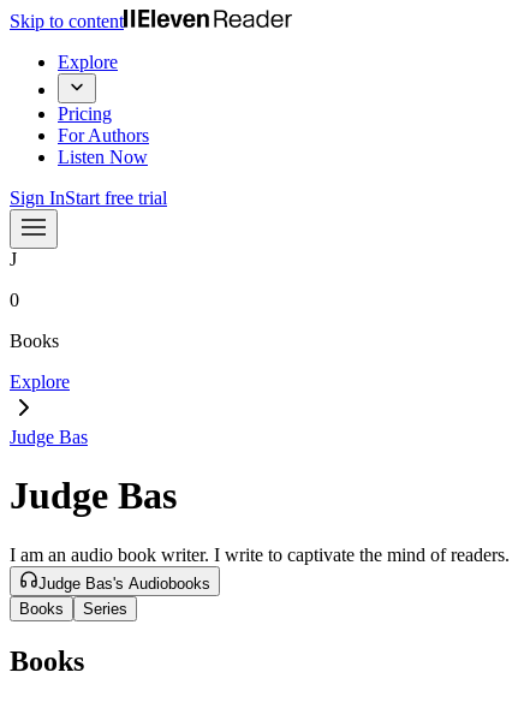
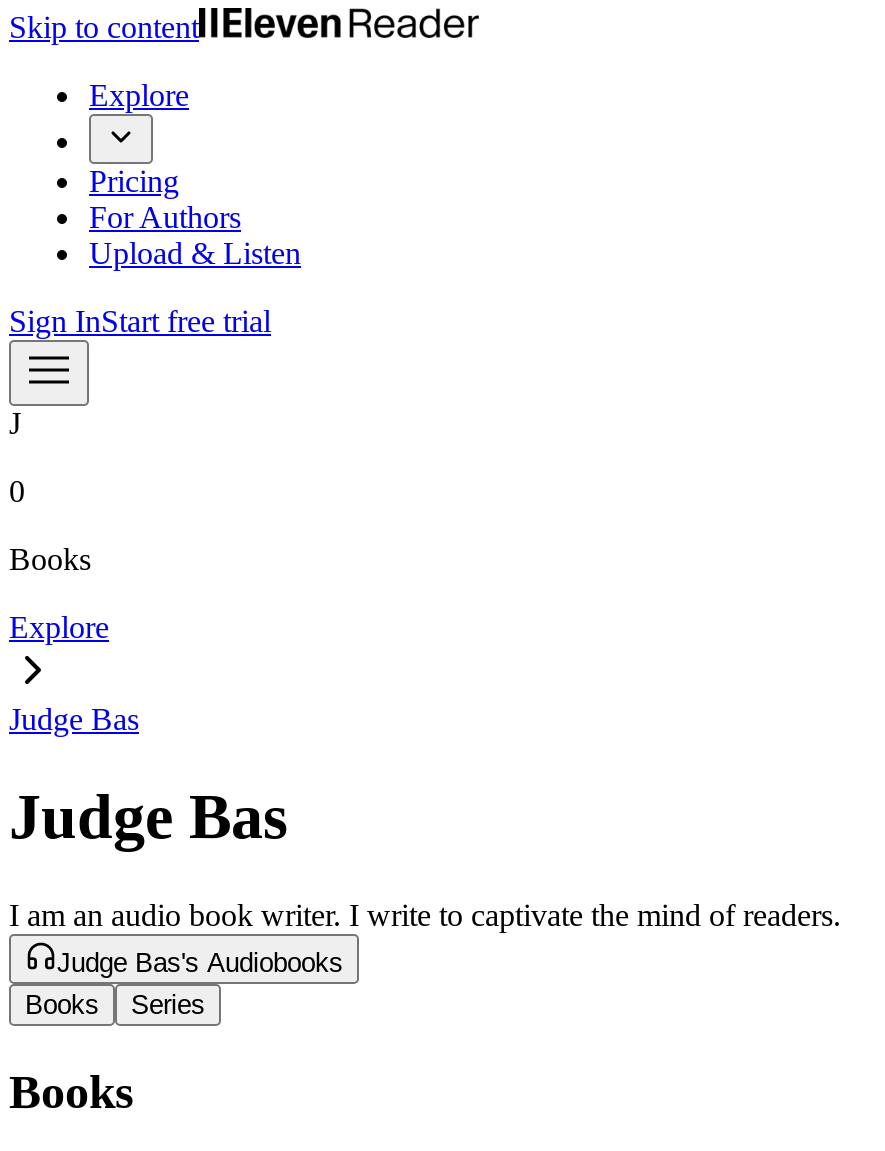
- Listen Now
+ Upload & Listen
